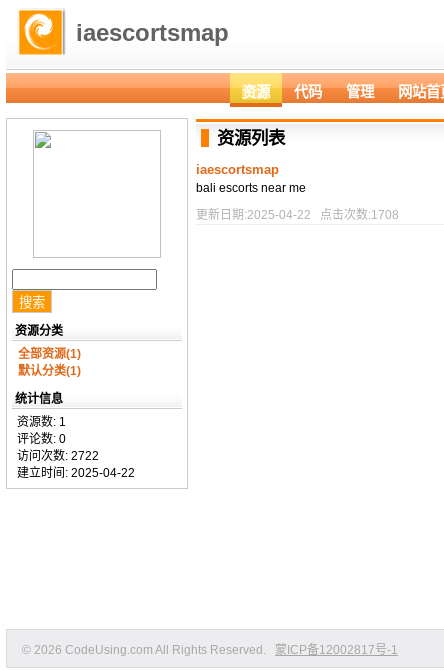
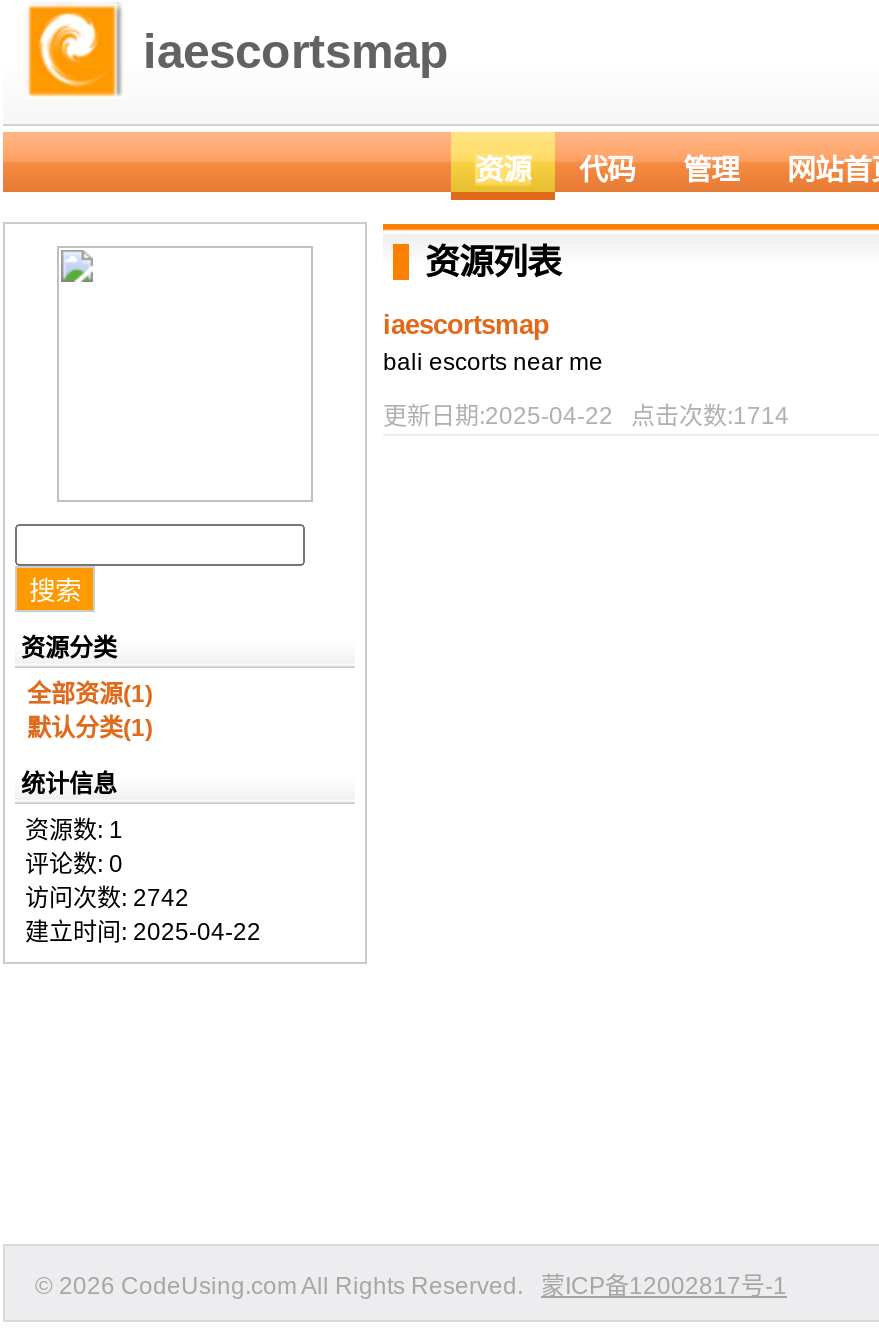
- 更新日期:2025-04-22 点击次数:1708
+ 更新日期:2025-04-22 点击次数:1714

- 访问次数: 2722
+ 访问次数: 2742
